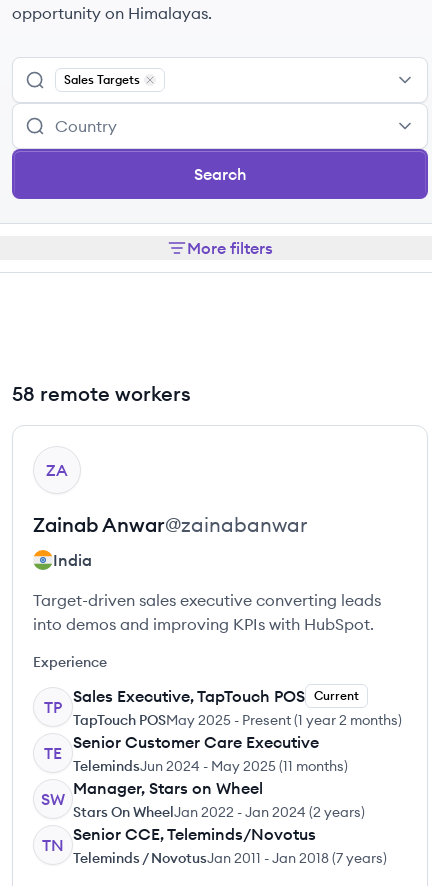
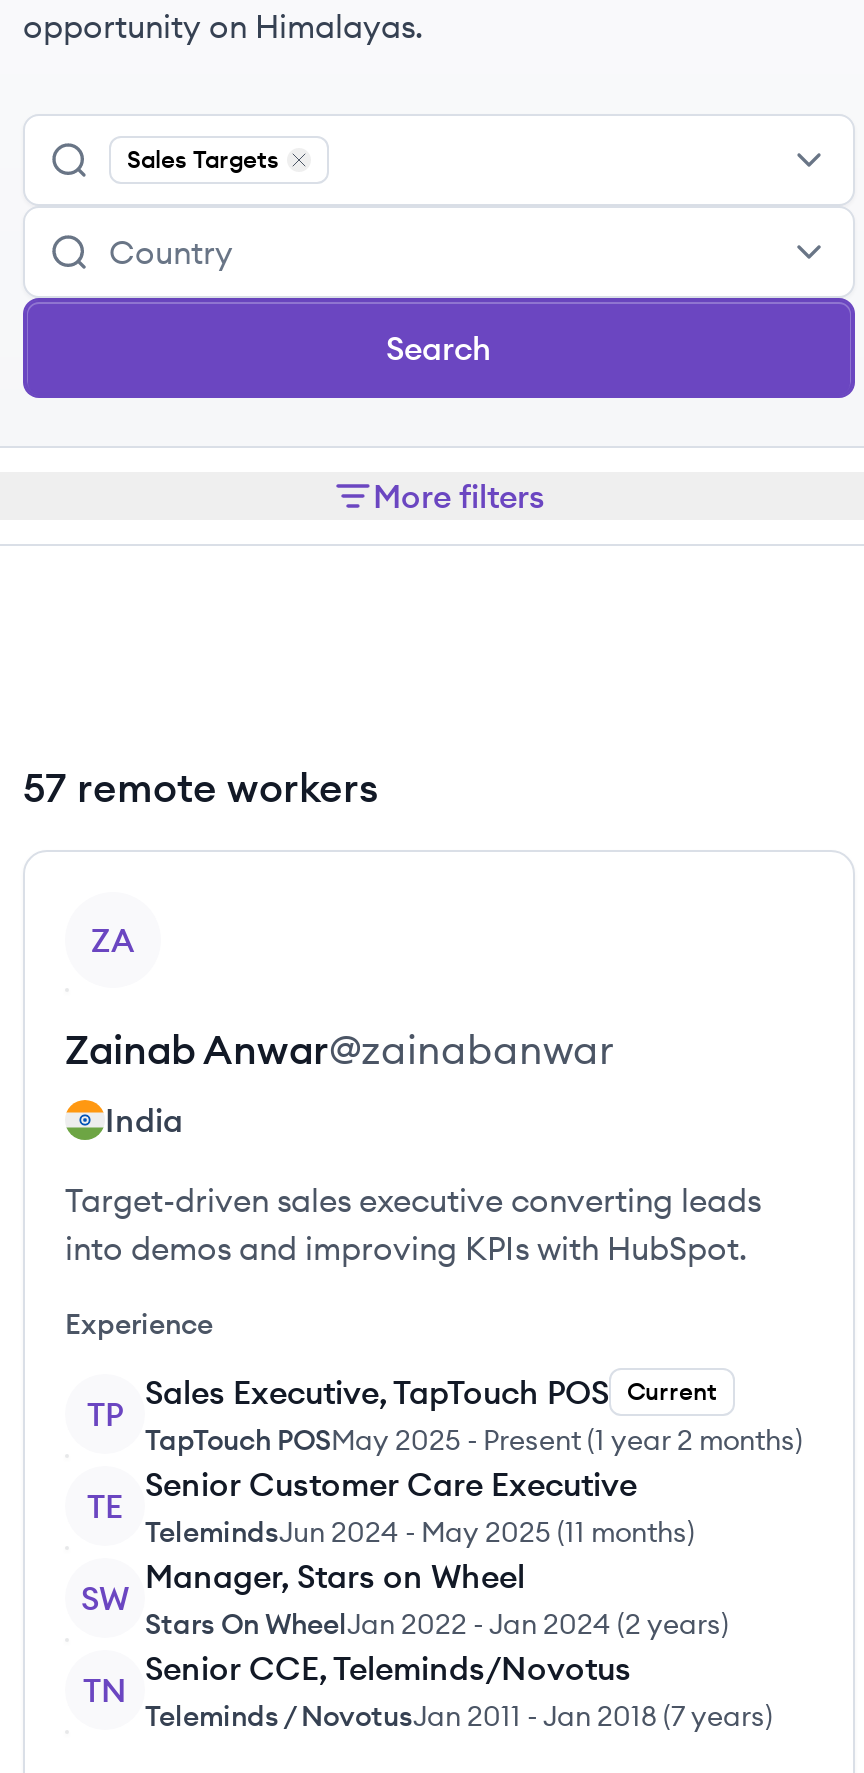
- 58 remote workers
+ 57 remote workers
